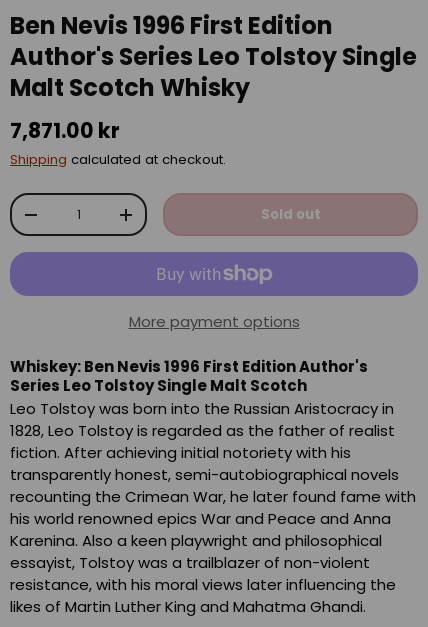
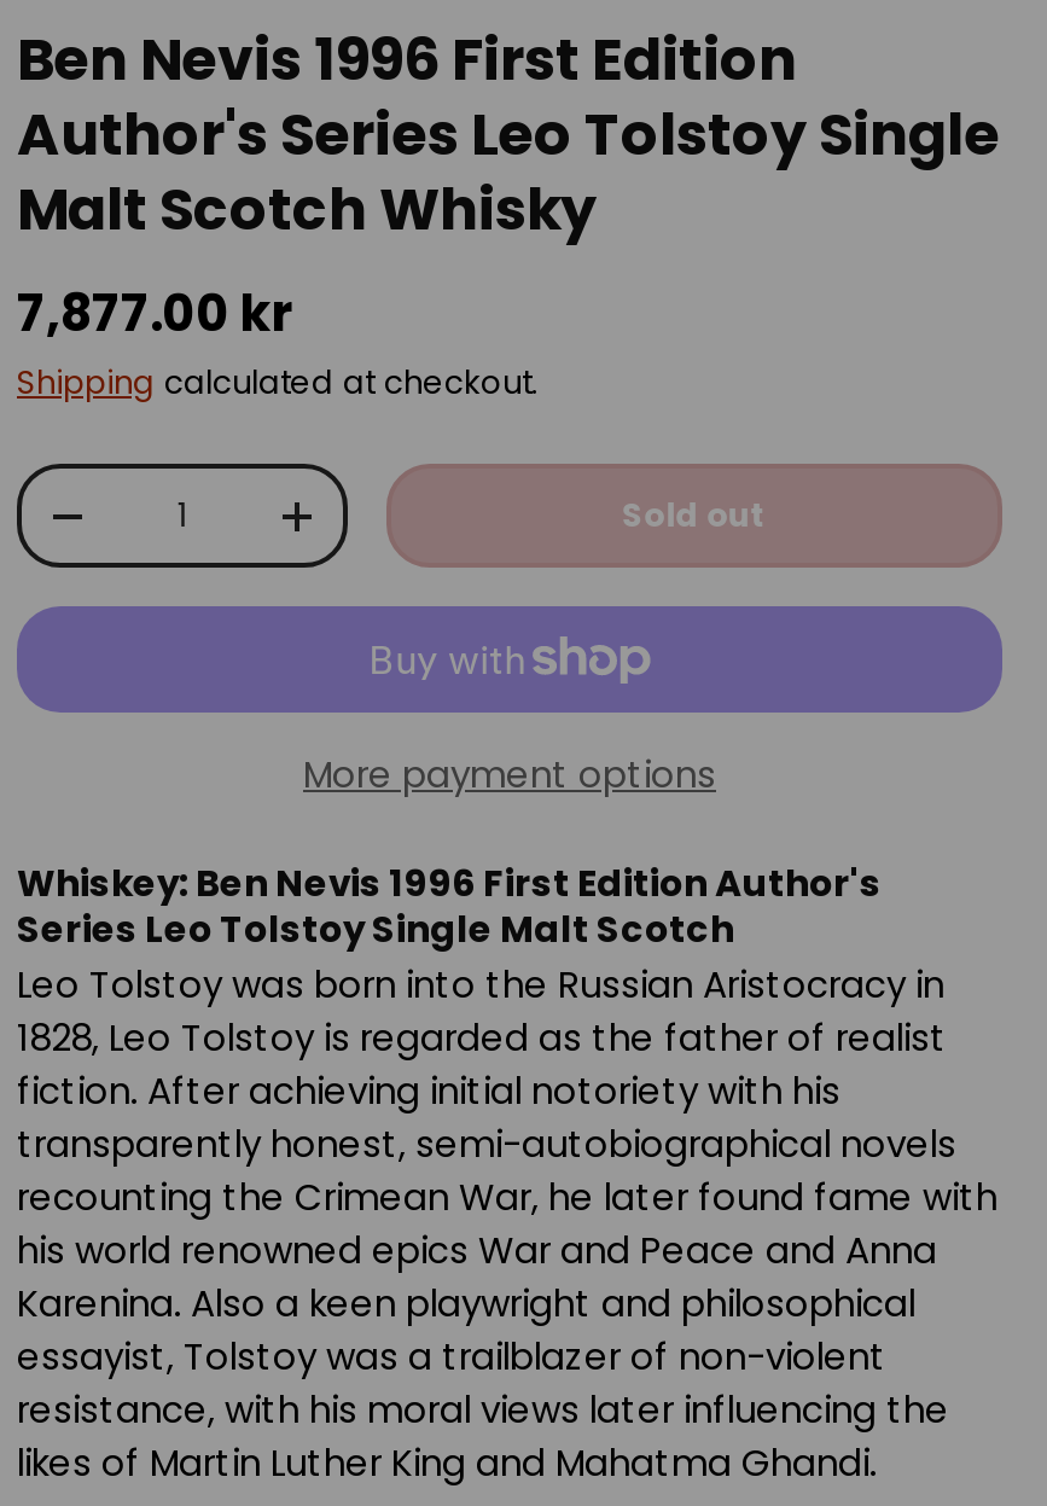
- 7,871.00 kr
+ 7,877.00 kr
